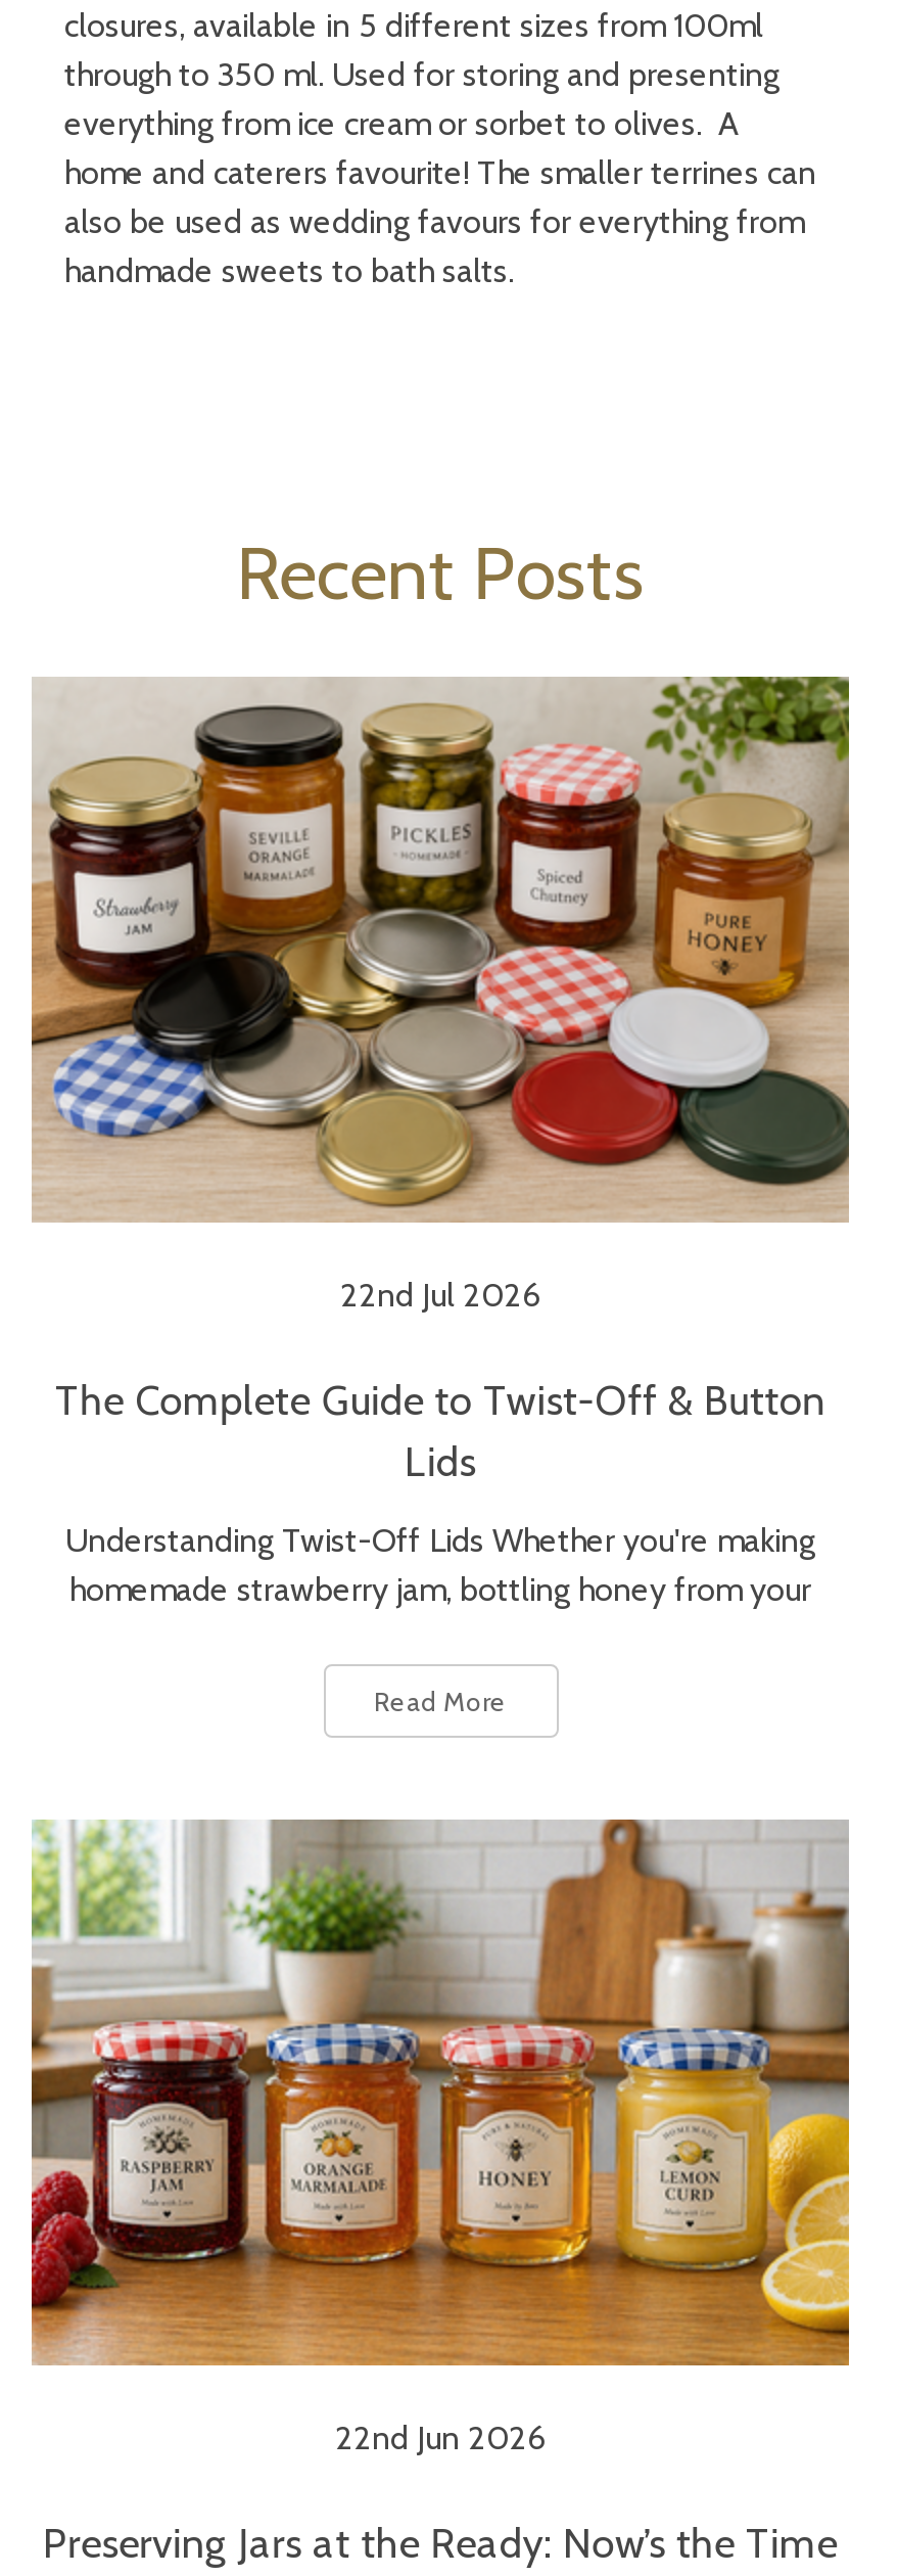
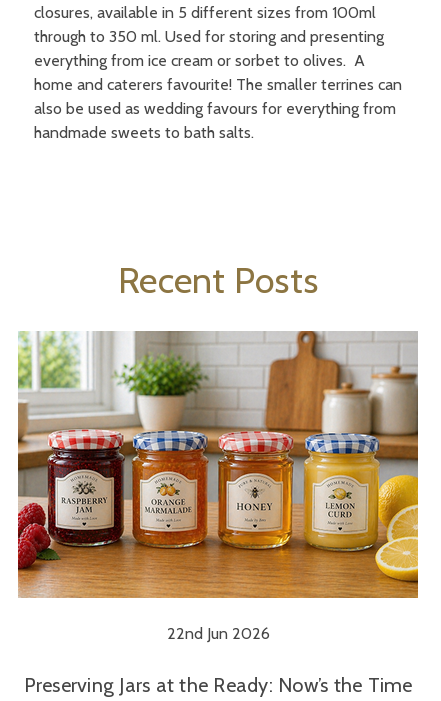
- [image]
- 22nd Jul 2026
- The Complete Guide to Twist-Off & Button
- Lids
- Understanding Twist-Off Lids Whether you're making
- homemade strawberry jam, bottling honey from your
- Read More
